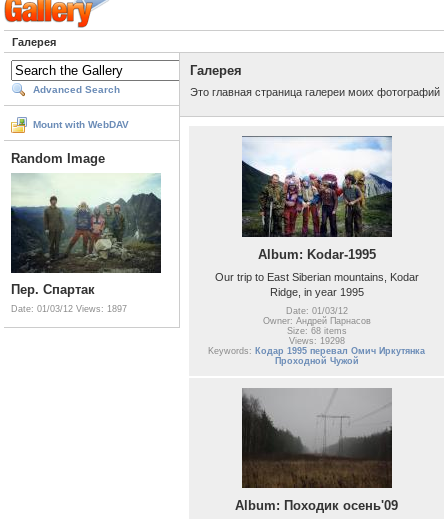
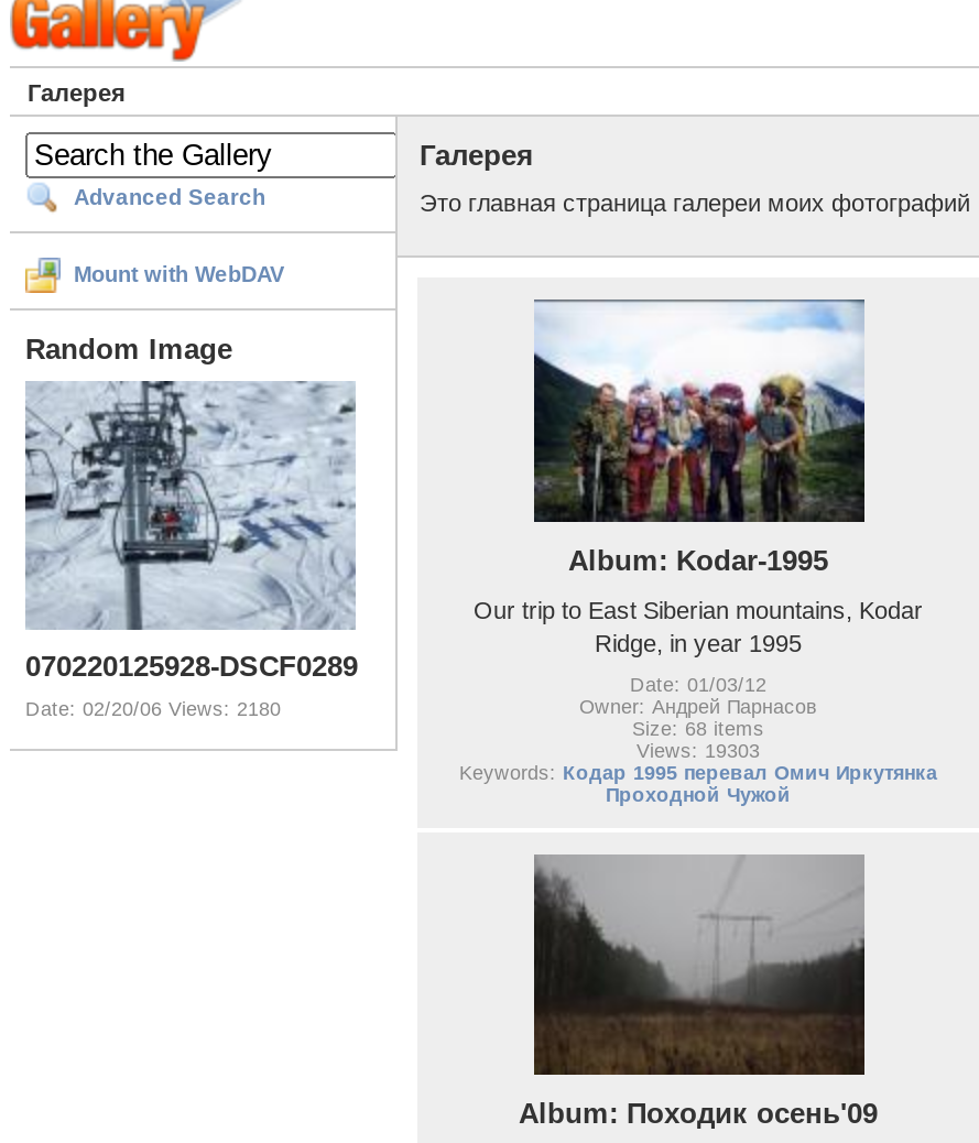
- [image]
- Пер. Спартак
+ [image]
+ 070220125928-DSCF0289

- Date: 01/03/12 Views: 1897
+ Date: 02/20/06 Views: 2180

- Views: 19298
+ Views: 19303
